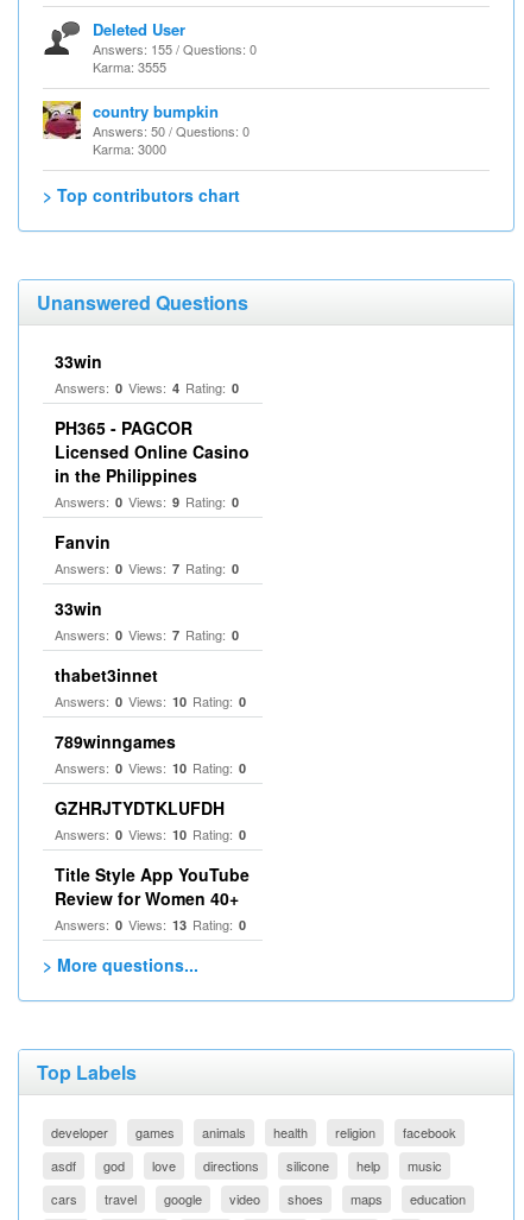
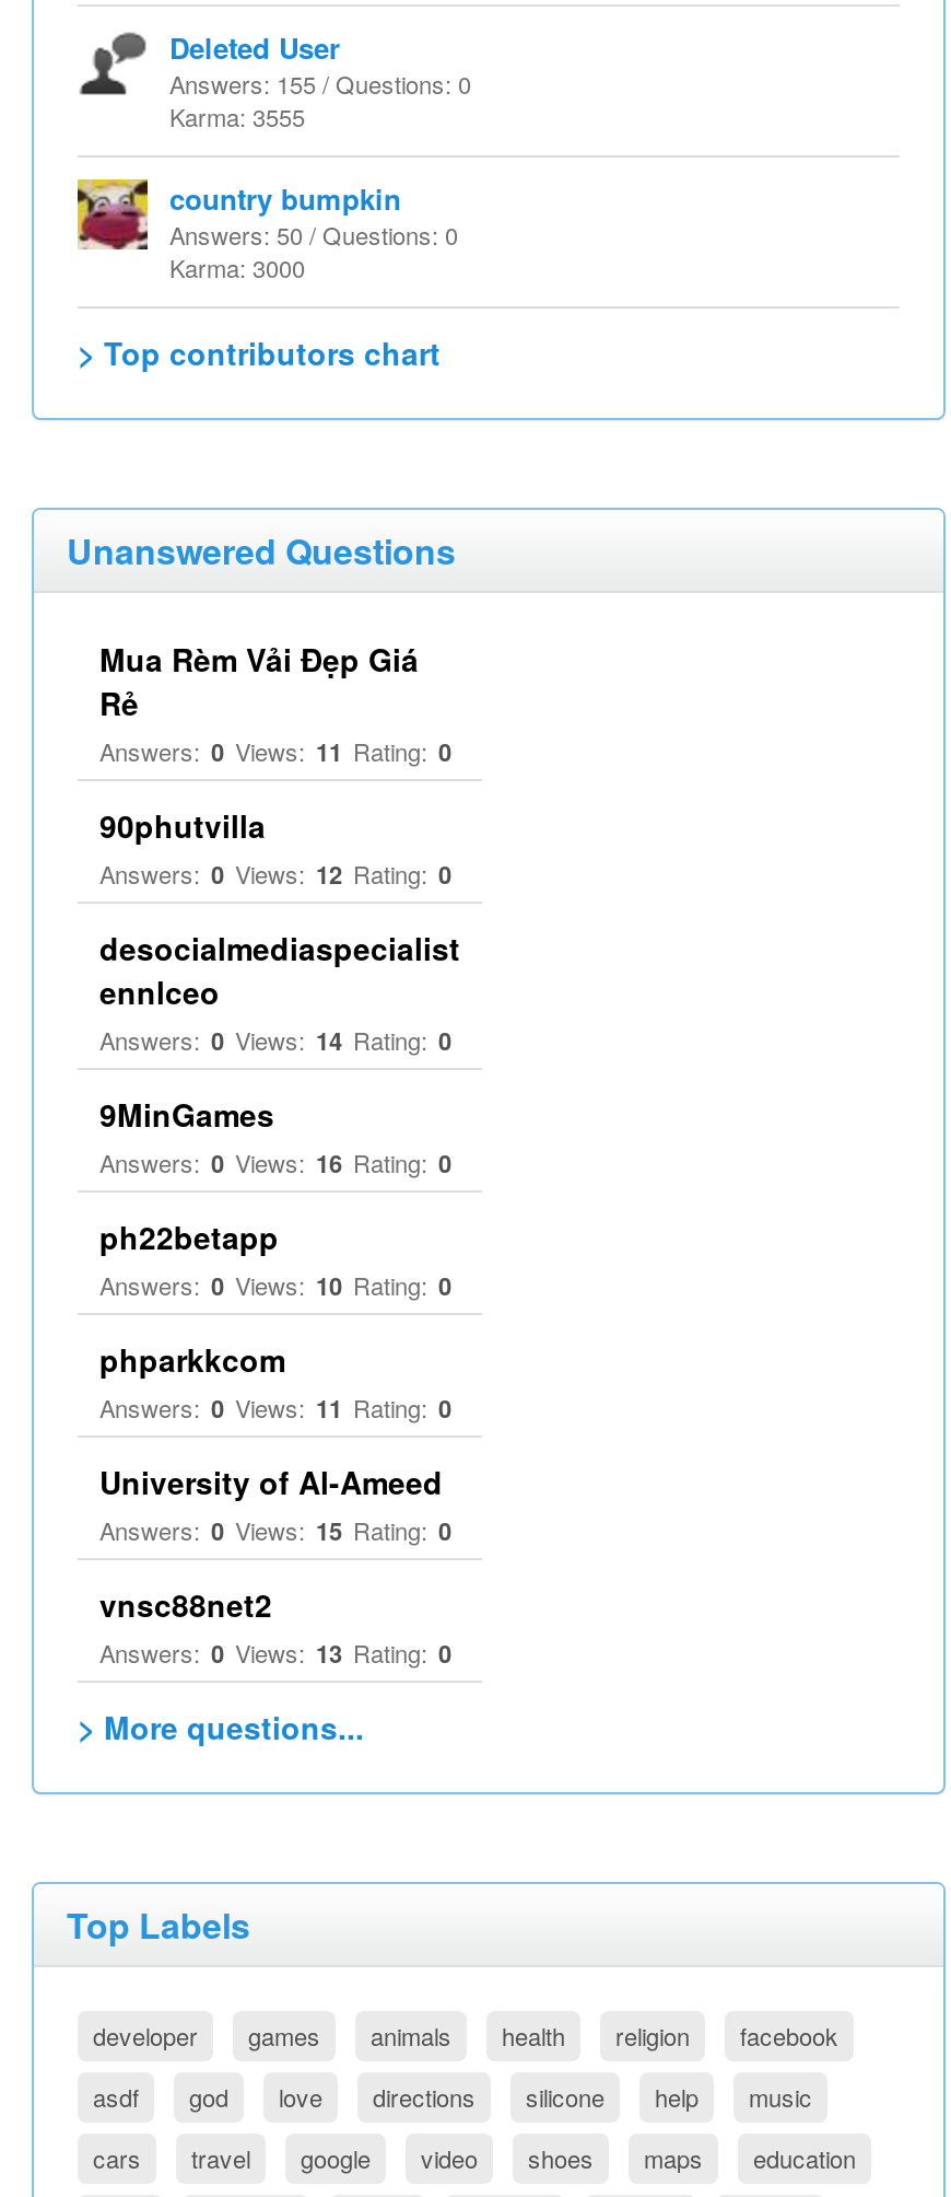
- 33win
- Answers: 0 Views: 4 Rating: 0
+ Mua Rèm Vải Đẹp Giá
+ Rẻ
+ Answers: 0 Views: 11 Rating: 0

- PH365 - PAGCOR
- Licensed Online Casino
- in the Philippines
- Answers: 0 Views: 9 Rating: 0
+ 90phutvilla
+ Answers: 0 Views: 12 Rating: 0

- Fanvin
- Answers: 0 Views: 7 Rating: 0
+ desocialmediaspecialist
+ ennlceo
+ Answers: 0 Views: 14 Rating: 0

- 33win
- Answers: 0 Views: 7 Rating: 0
+ 9MinGames
+ Answers: 0 Views: 16 Rating: 0

- thabet3innet
+ ph22betapp

- 789winngames
- Answers: 0 Views: 10 Rating: 0
+ phparkkcom
+ Answers: 0 Views: 11 Rating: 0

- GZHRJTYDTKLUFDH
- Answers: 0 Views: 10 Rating: 0
+ University of Al-Ameed
+ Answers: 0 Views: 15 Rating: 0

- Title Style App YouTube
- Review for Women 40+
+ vnsc88net2
